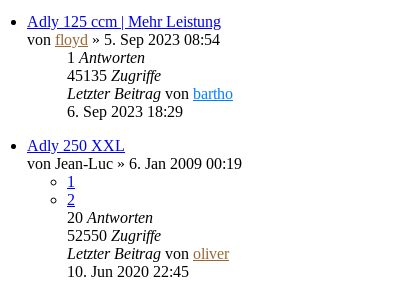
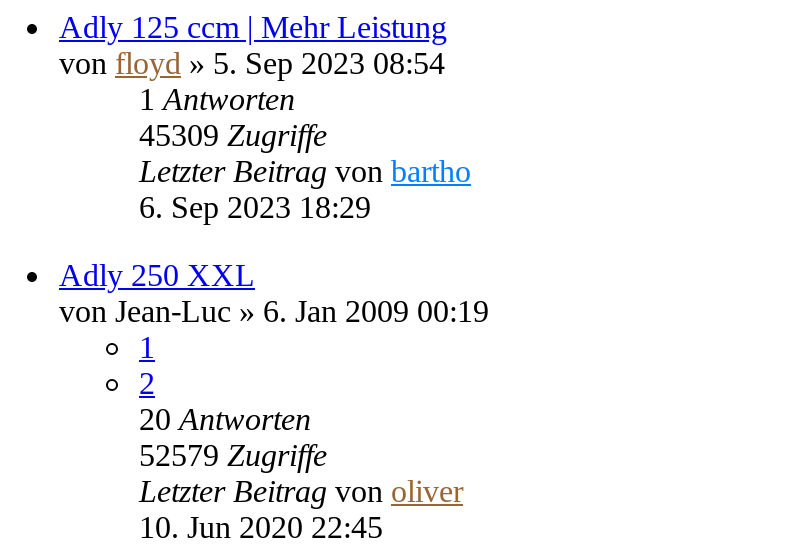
- 45135 Zugriffe
+ 45309 Zugriffe

- 52550 Zugriffe
+ 52579 Zugriffe
